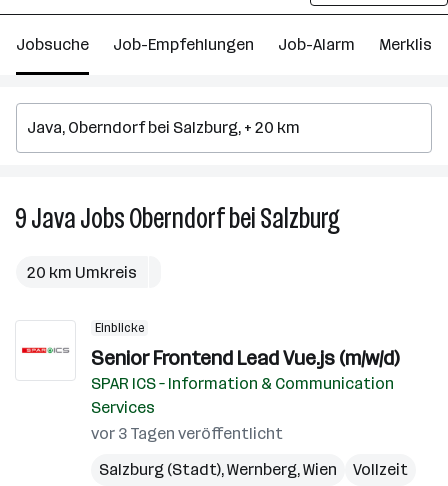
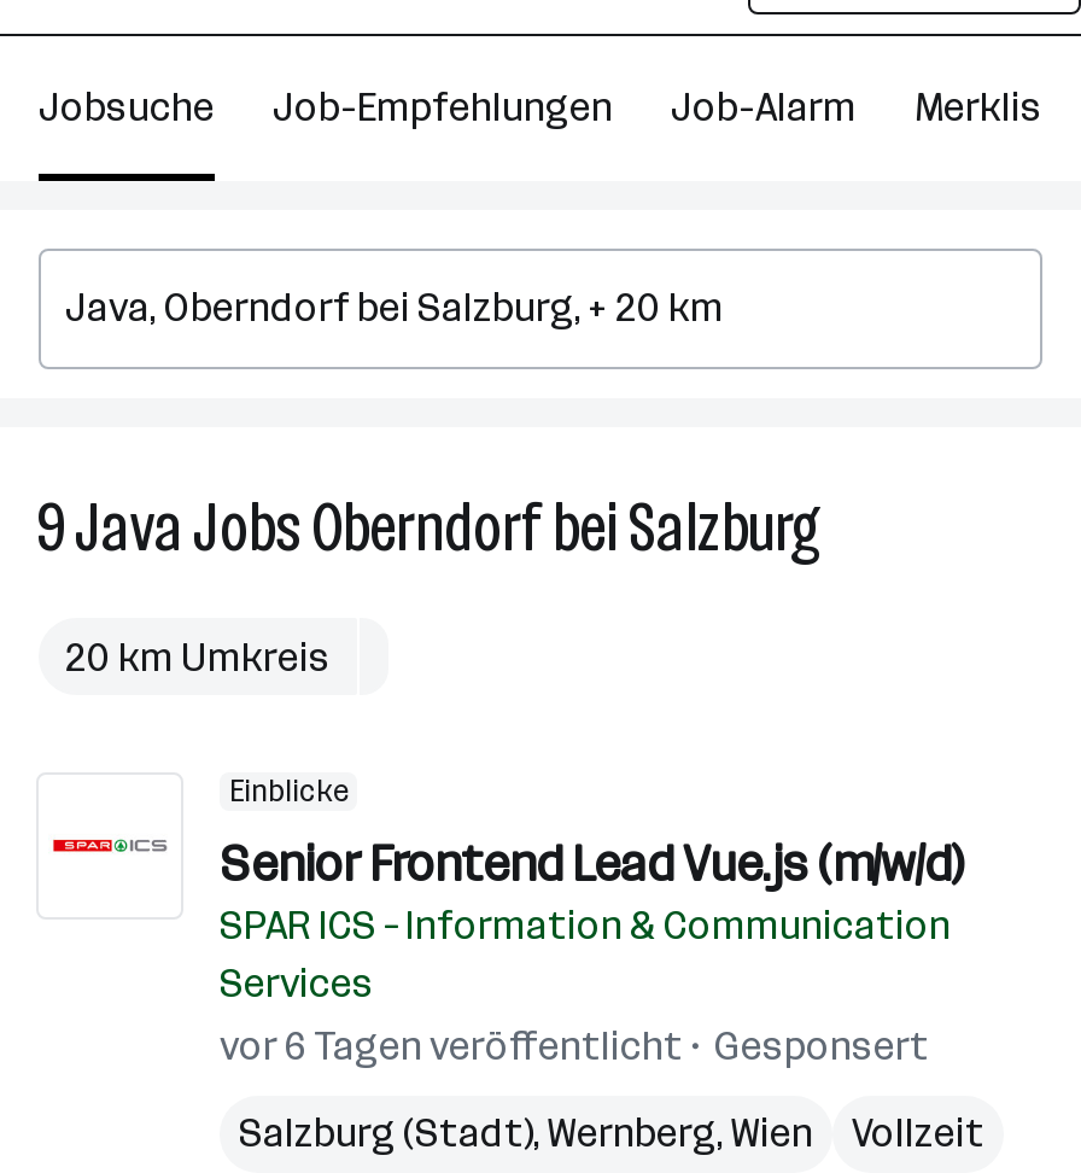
- vor 3 Tagen veröffentlicht
+ vor 6 Tagen veröffentlicht
+ Gesponsert
